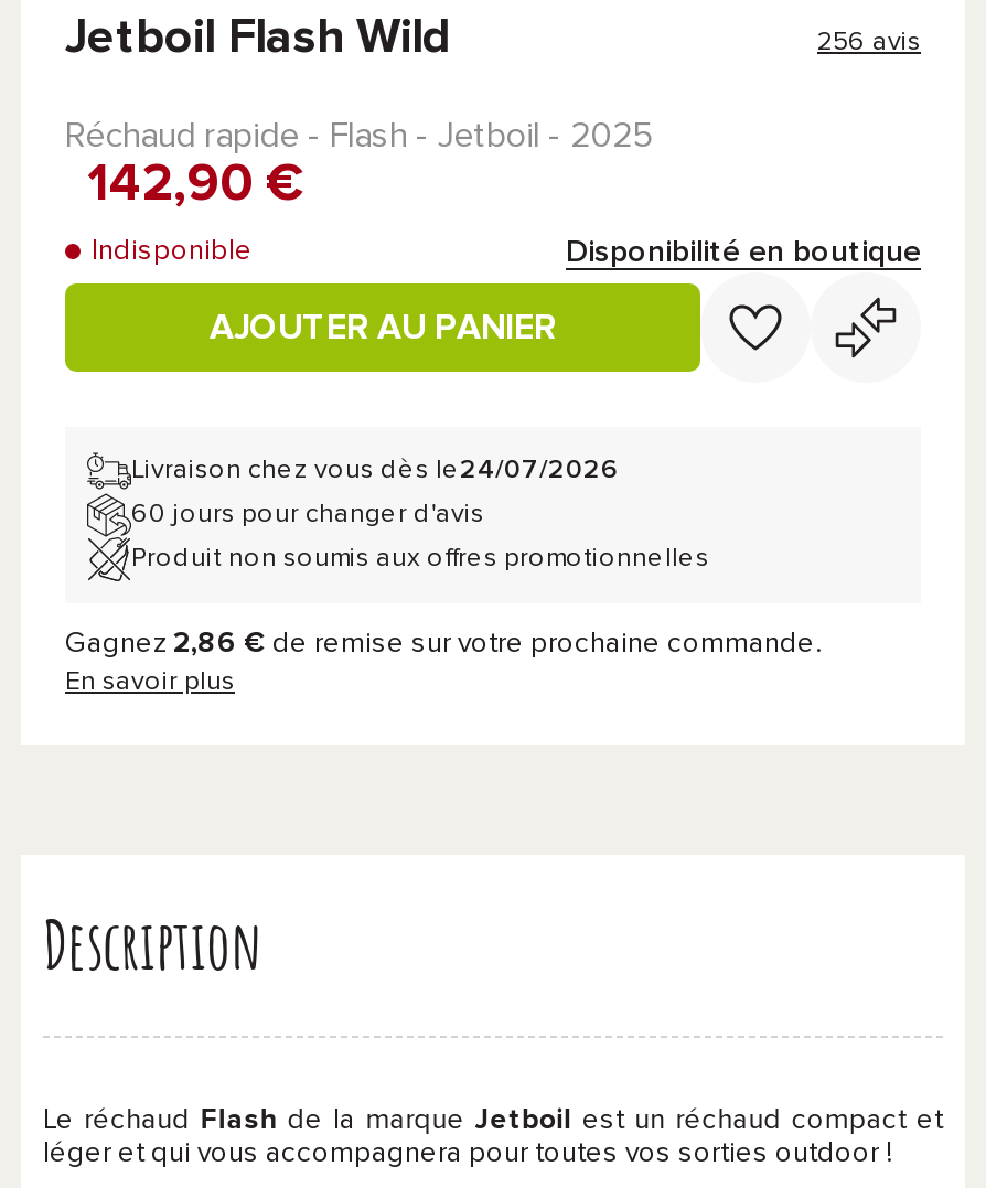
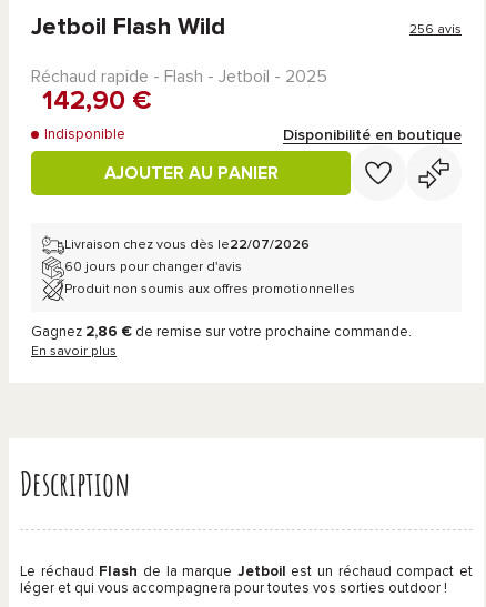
- Livraison chez vous dès le 24/07/2026
+ Livraison chez vous dès le 22/07/2026
